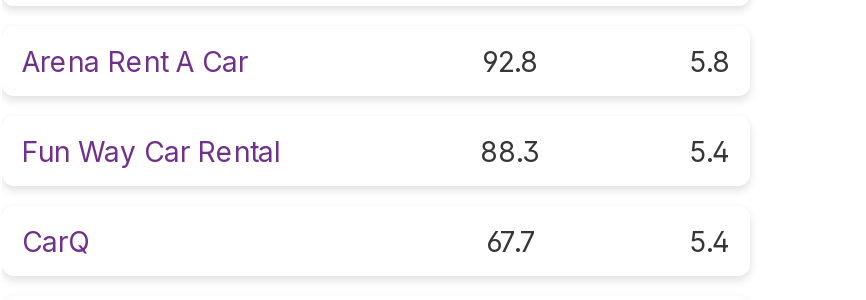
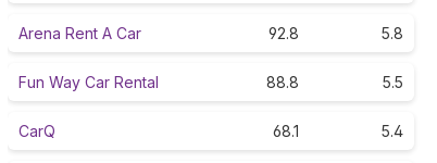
- 88.3
+ 88.8

- 5.4
+ 5.5

- 67.7
+ 68.1
